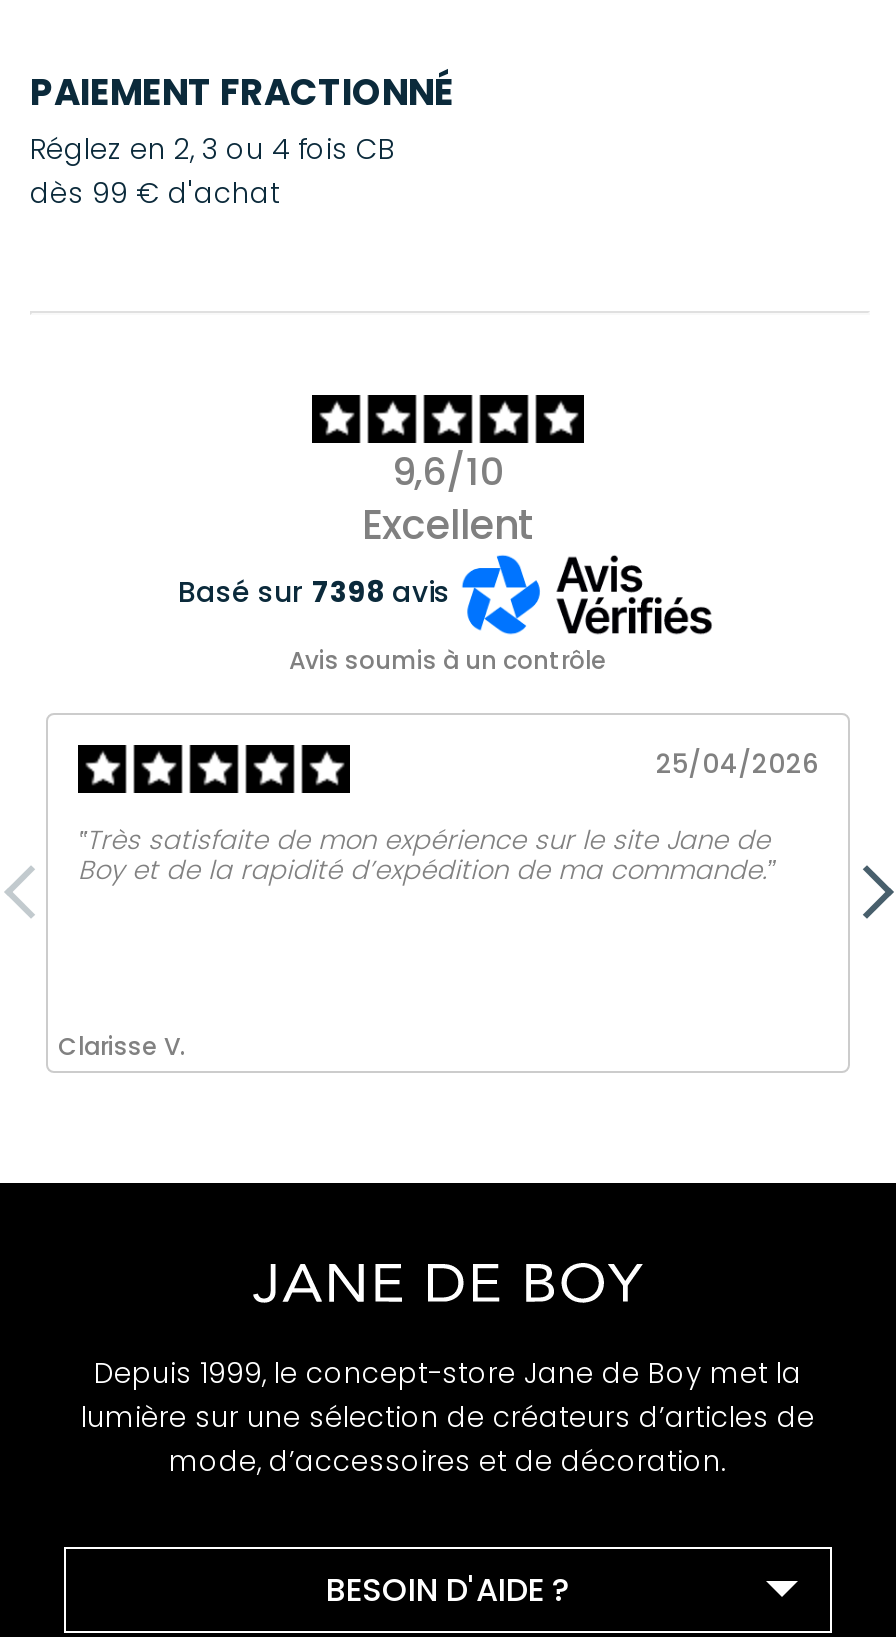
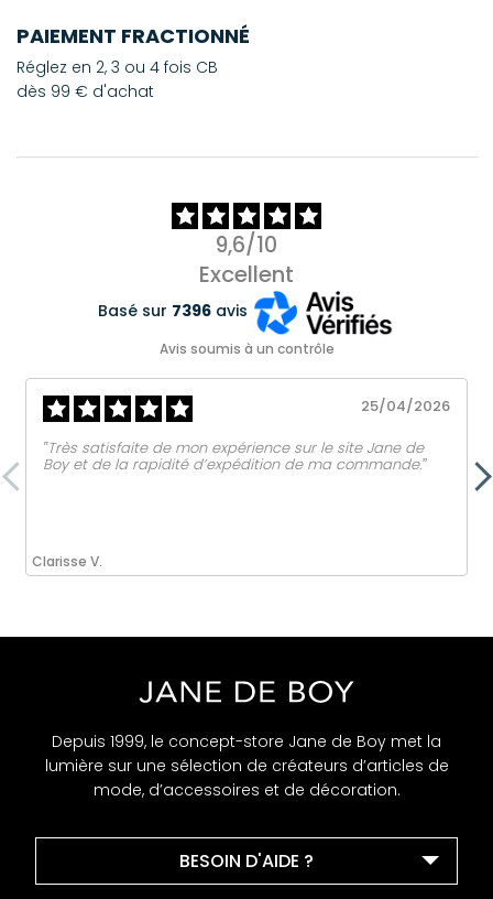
- Basé sur 7398 avis
+ Basé sur 7396 avis
